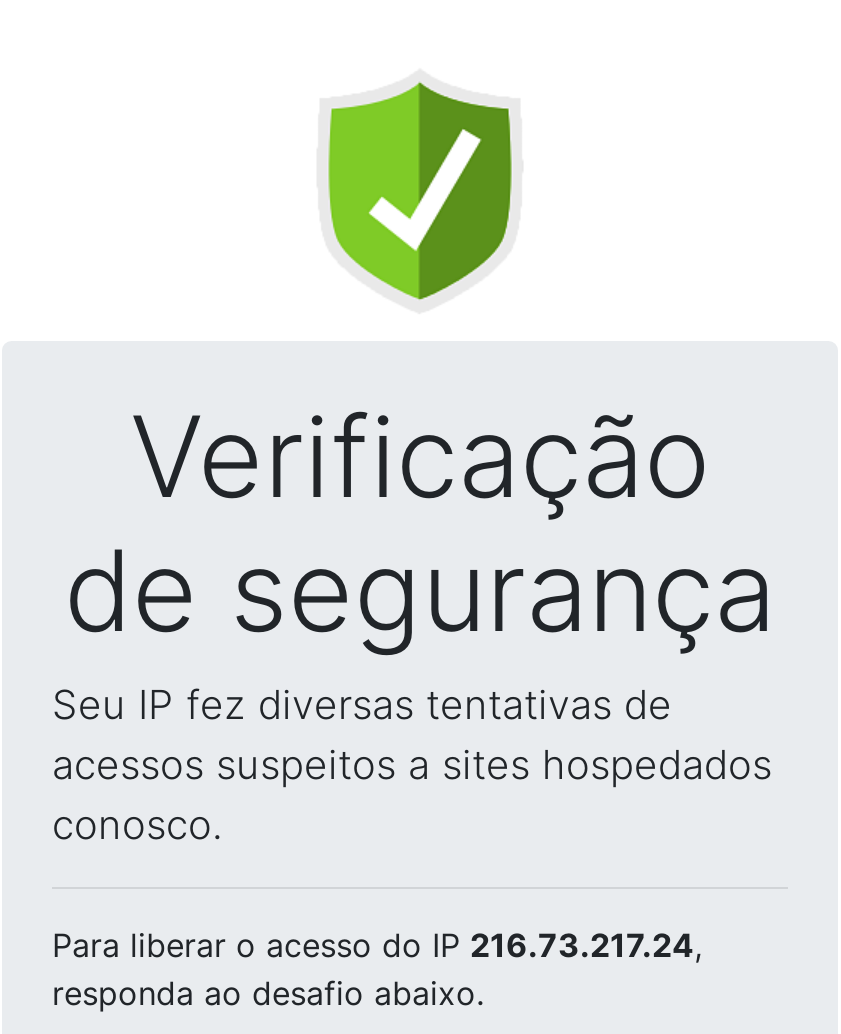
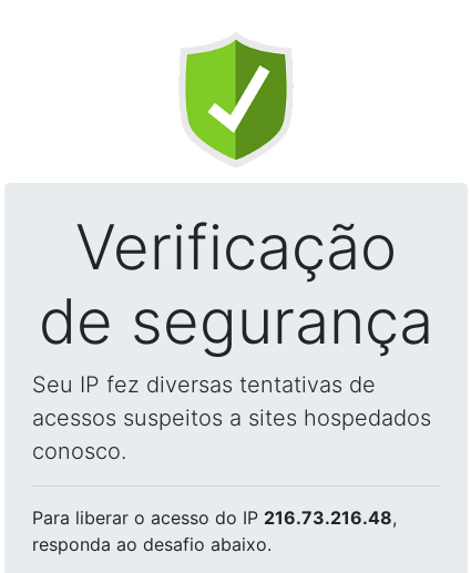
- Para liberar o acesso do IP 216.73.217.24,
+ Para liberar o acesso do IP 216.73.216.48,
